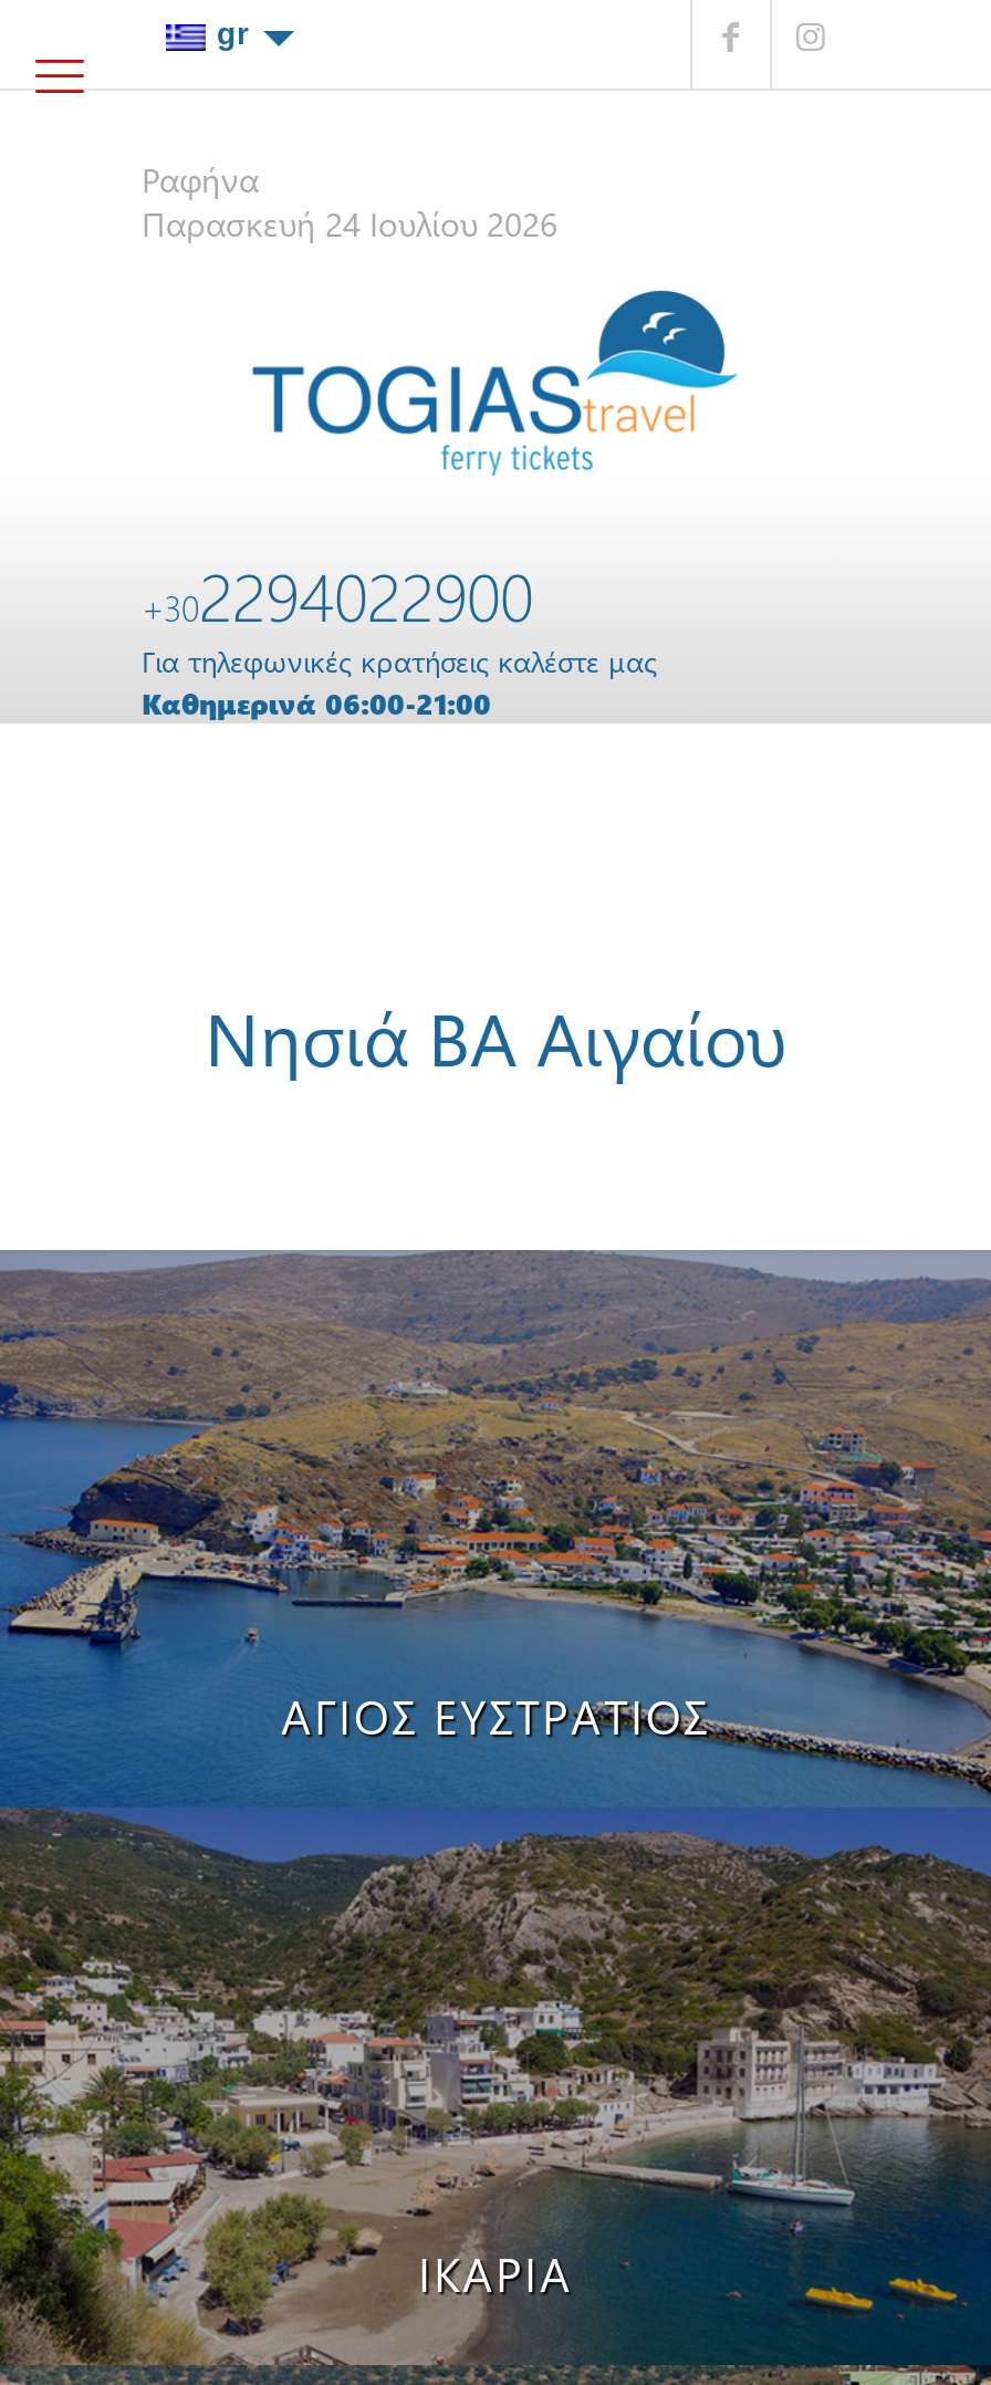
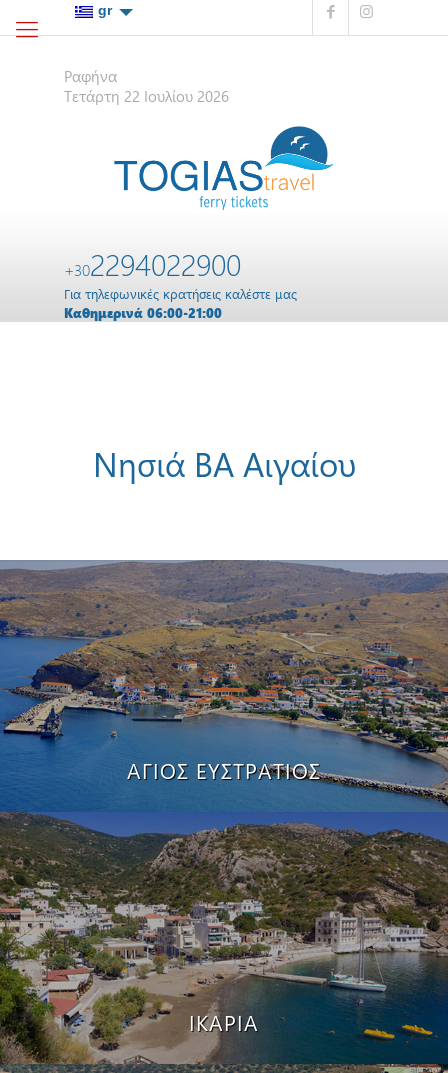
- Παρασκευή 24 Ιουλίου 2026
+ Τετάρτη 22 Ιουλίου 2026
